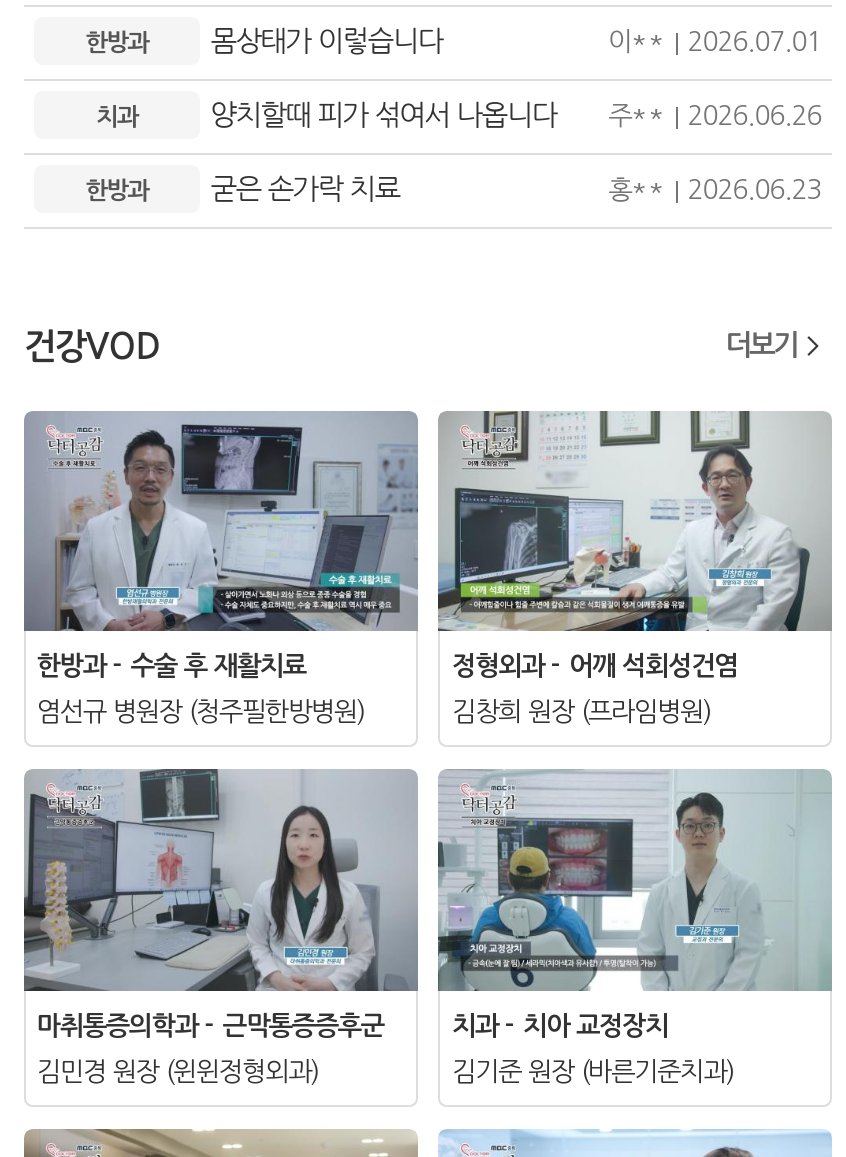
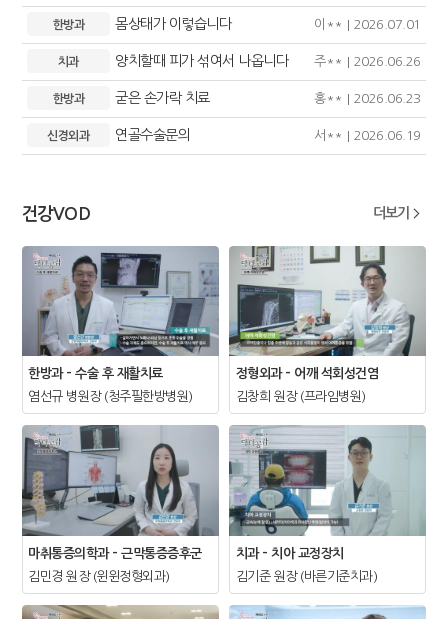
+ 신경외과
+ 연골수술문의
+ 서**
+ 2026.06.19
